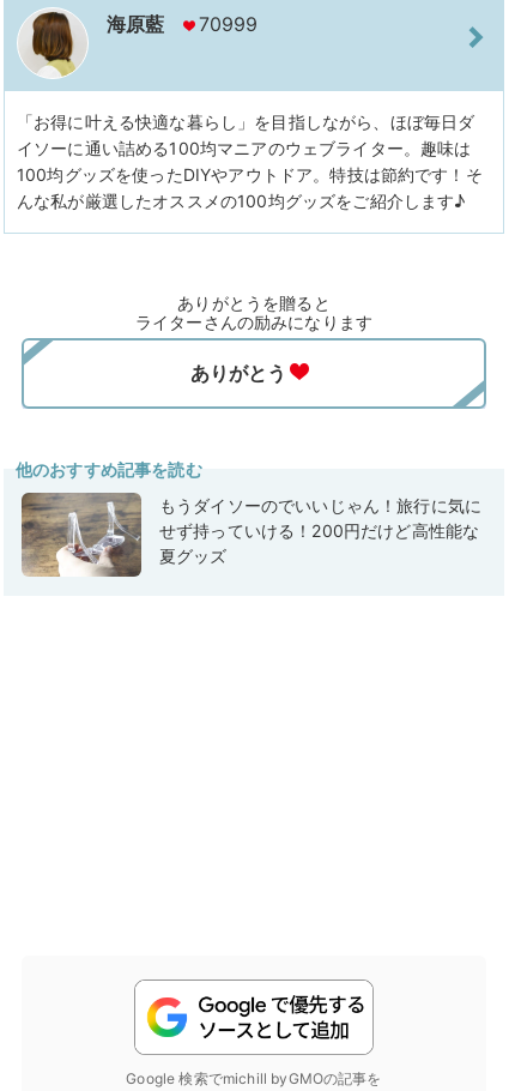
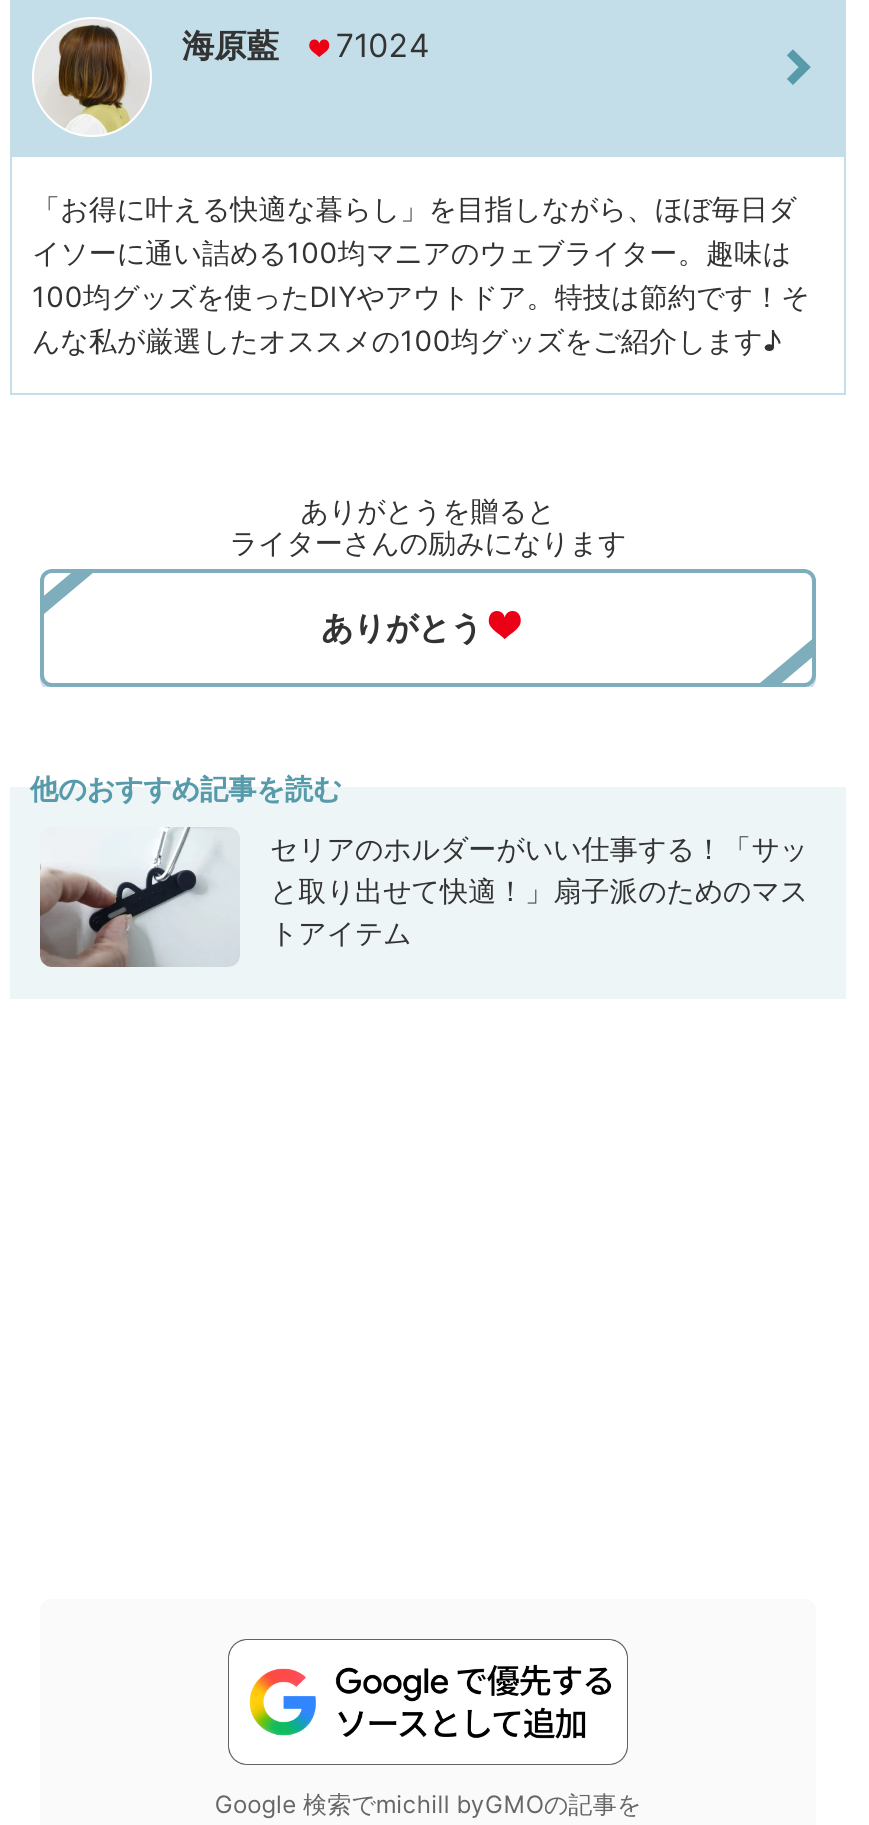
- 海原藍 70999
+ 海原藍 71024

- [image]
- もうダイソーのでいいじゃん！旅行に気に
- せず持っていける！200円だけど高性能な
- 夏グッズ
+ [image]
+ セリアのホルダーがいい仕事する！「サッ
+ と取り出せて快適！」扇子派のためのマス
+ トアイテム
